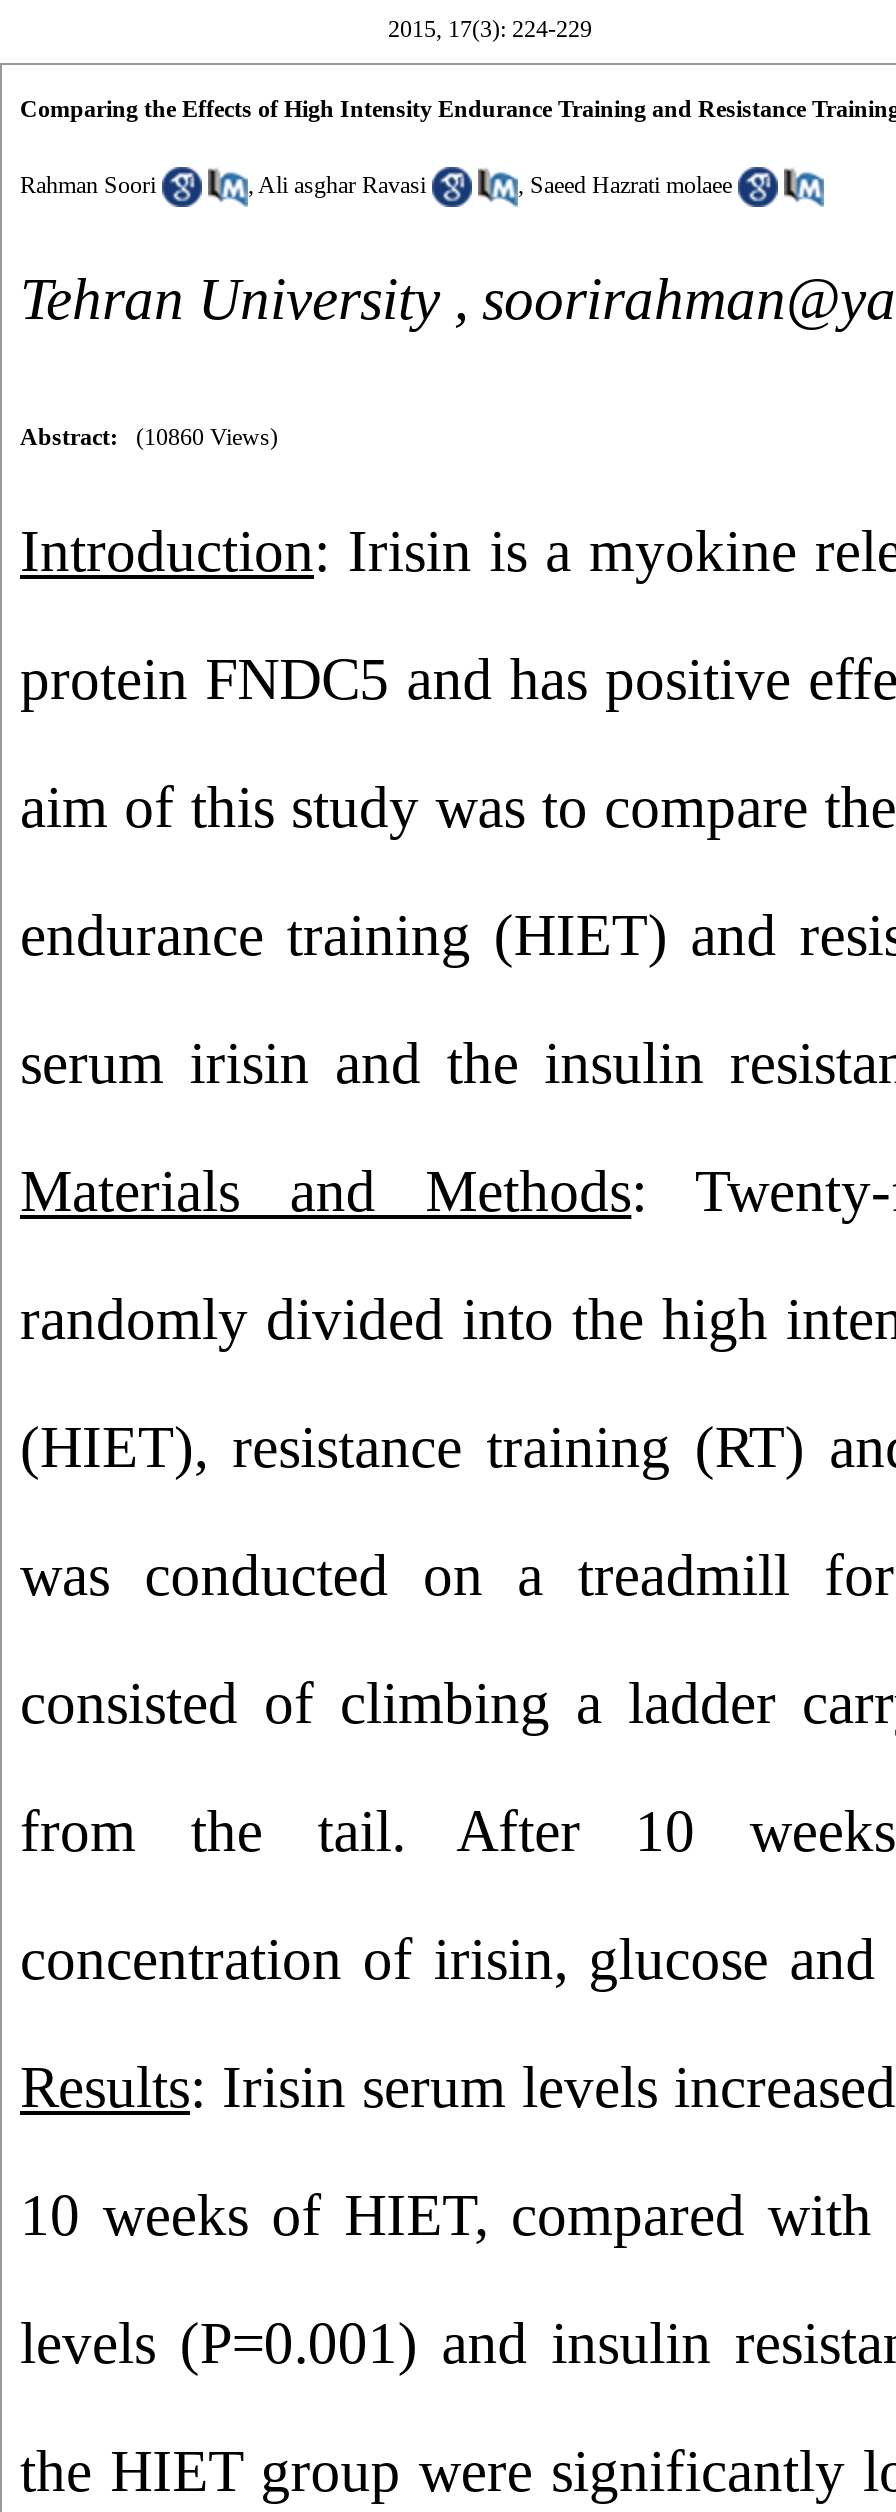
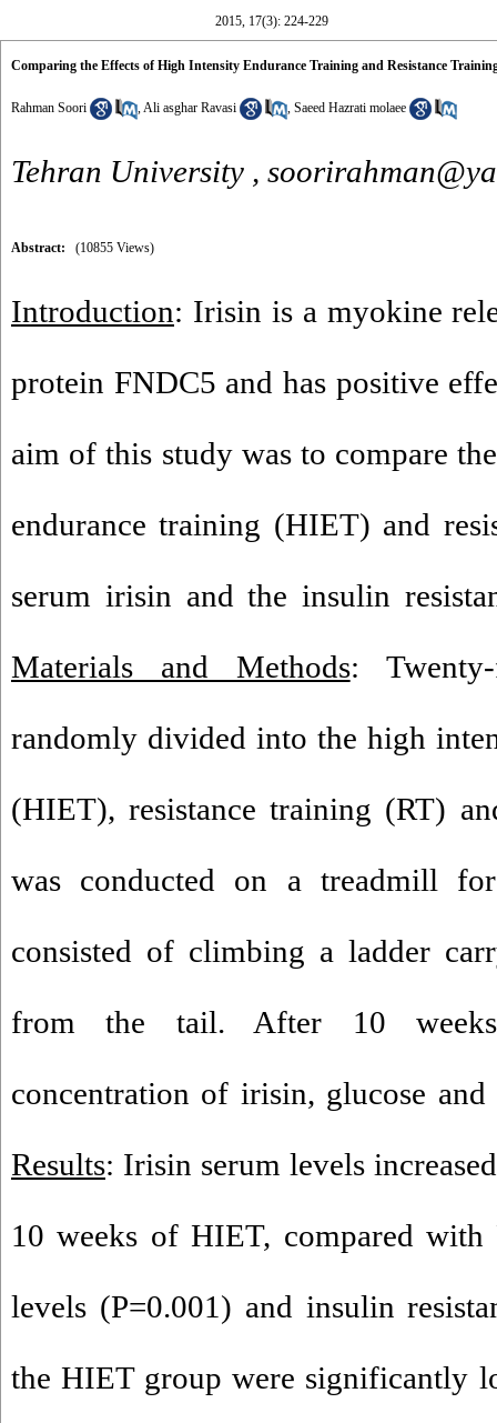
- Abstract: (10860 Views)
+ Abstract: (10855 Views)
